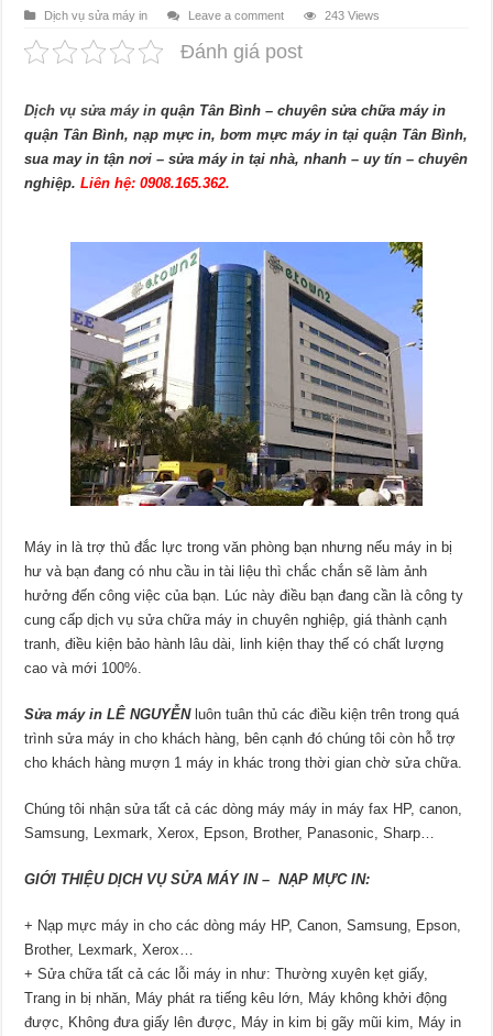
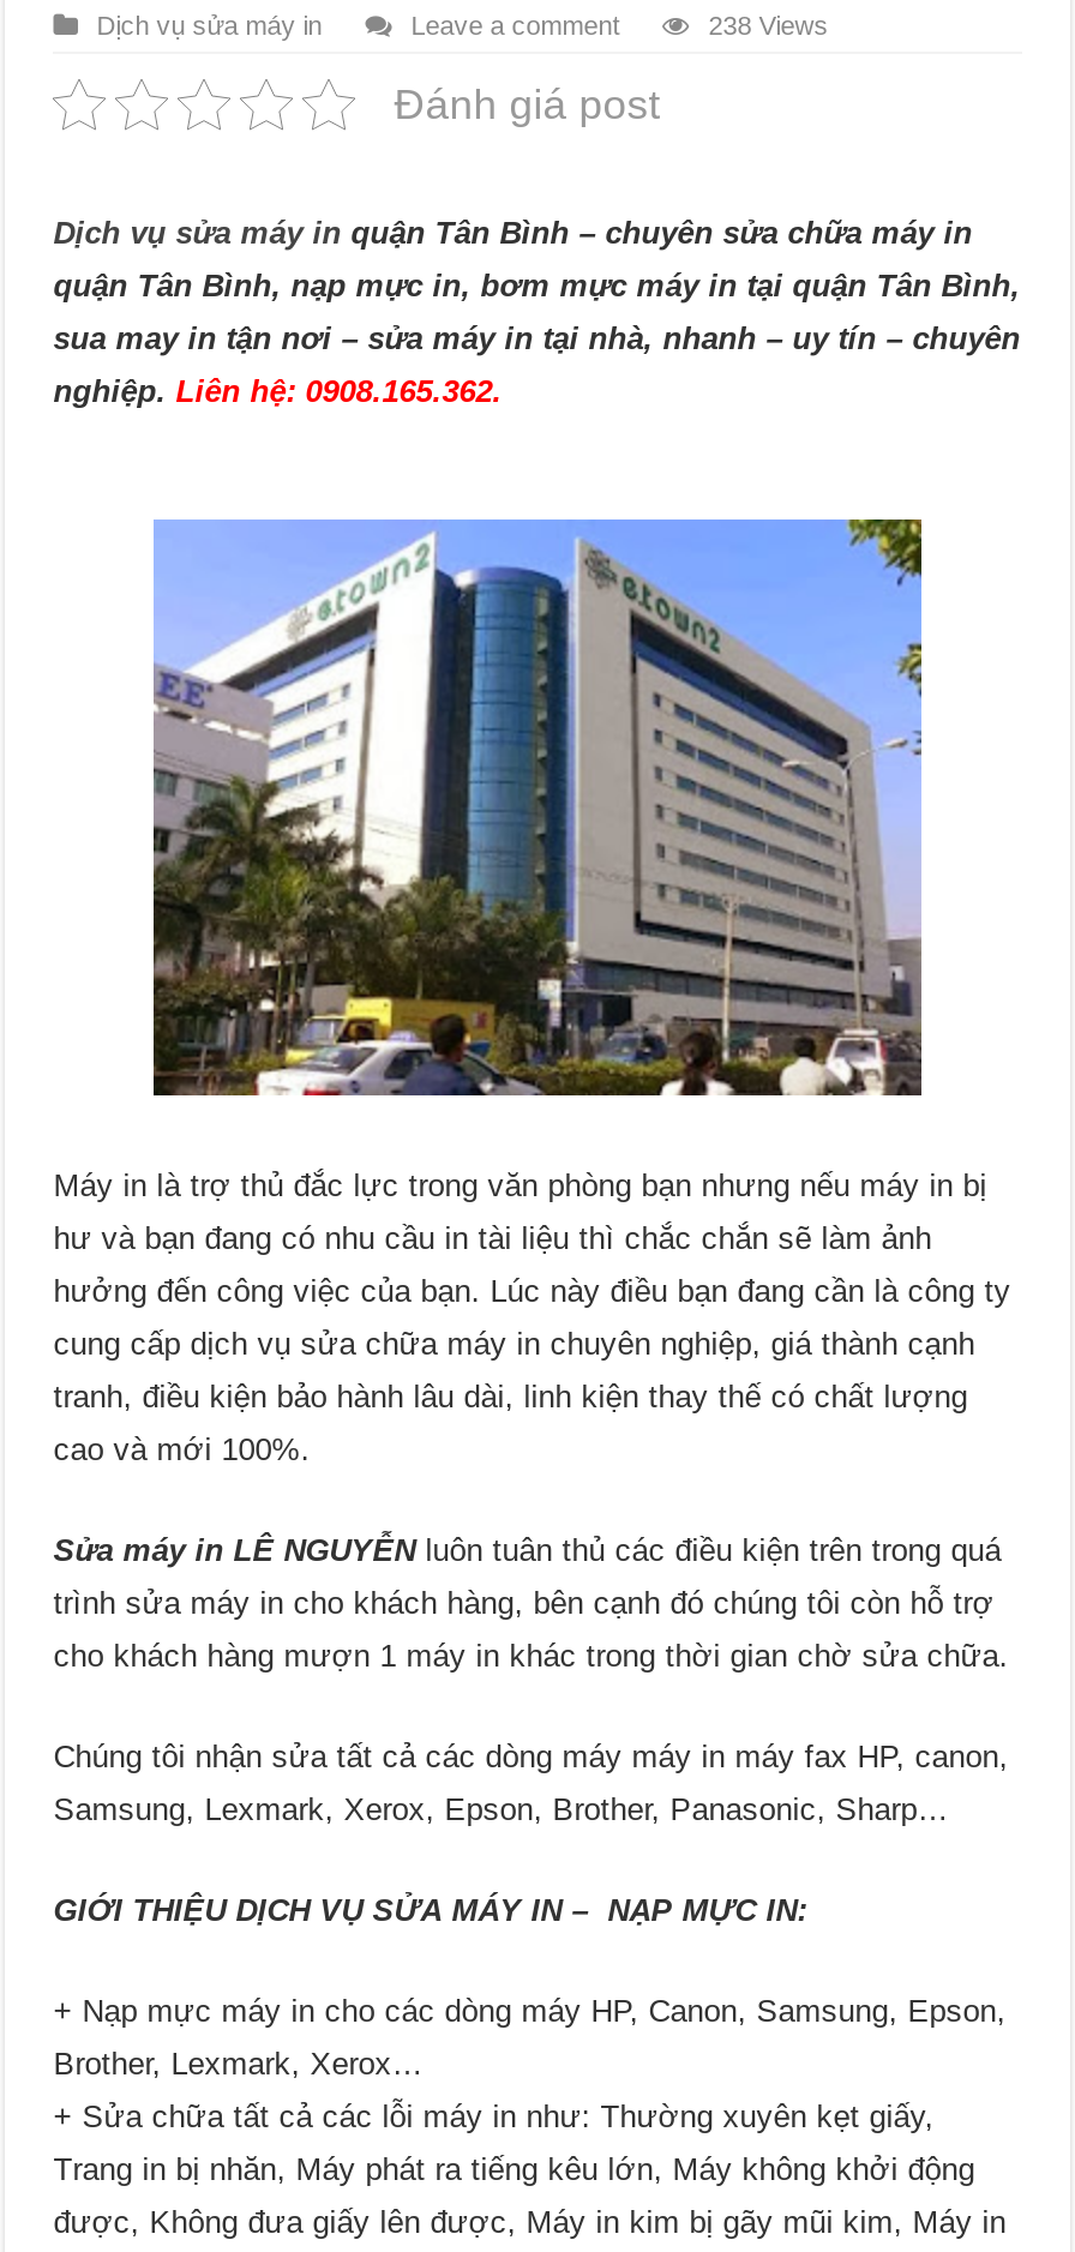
- 243 Views
+ 238 Views
